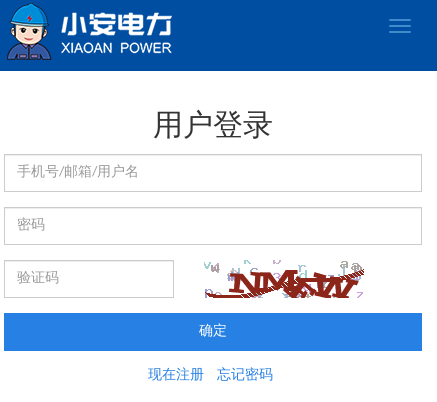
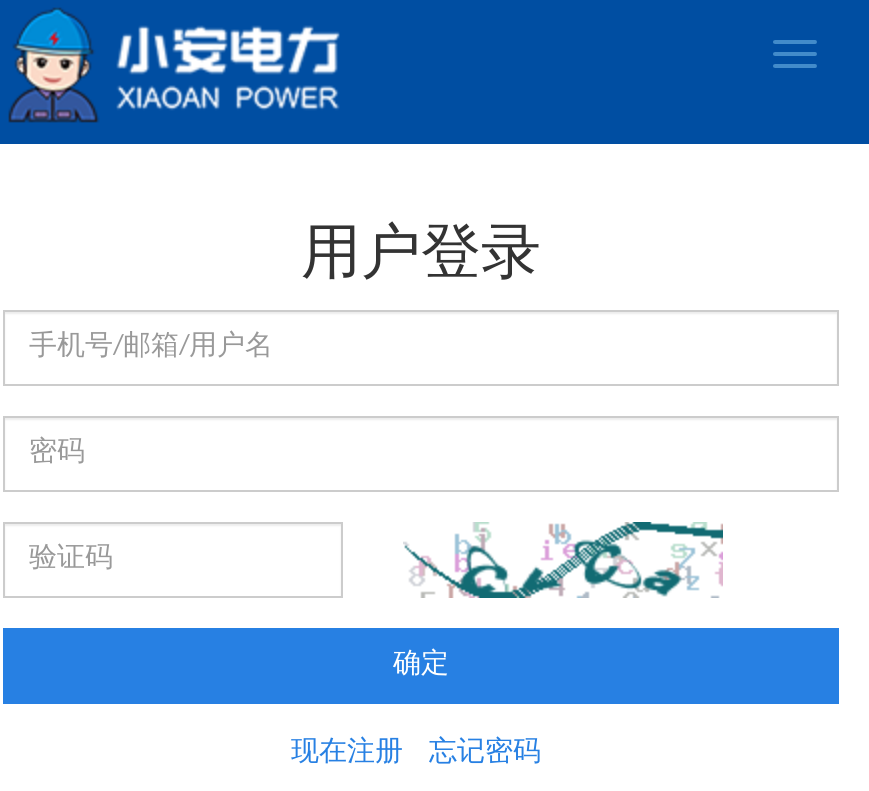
- [image]
+ [image]
